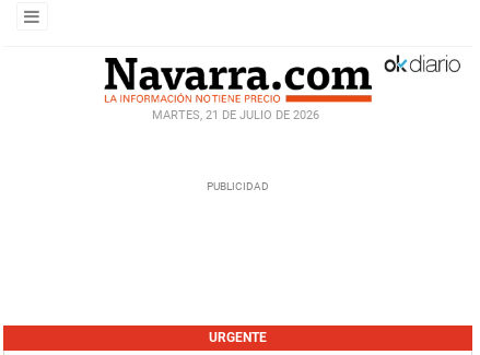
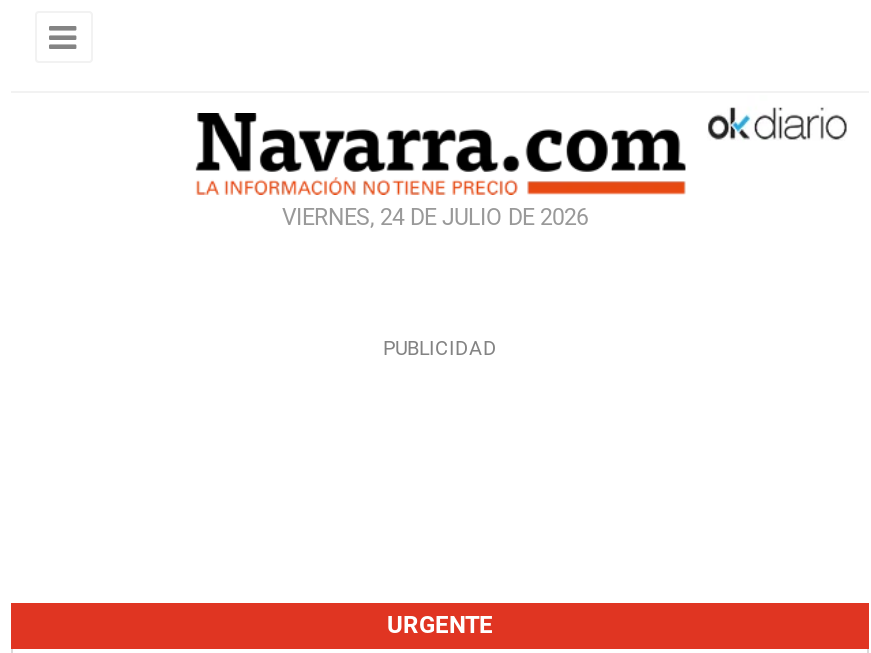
- MARTES, 21 DE JULIO DE 2026
+ VIERNES, 24 DE JULIO DE 2026
